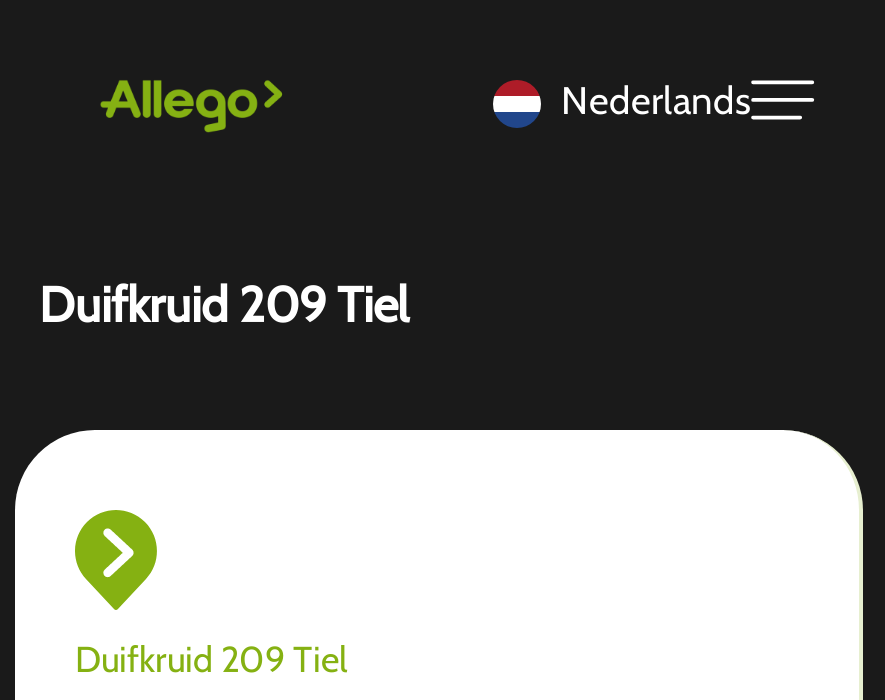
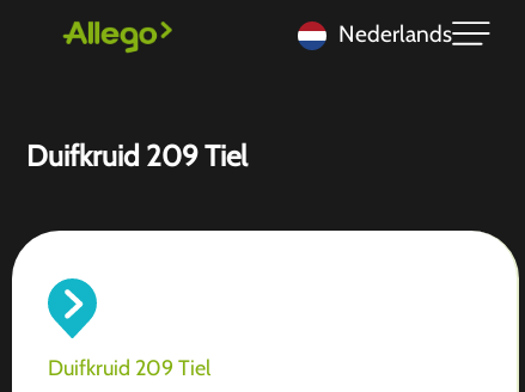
- [image]
+ [image]
